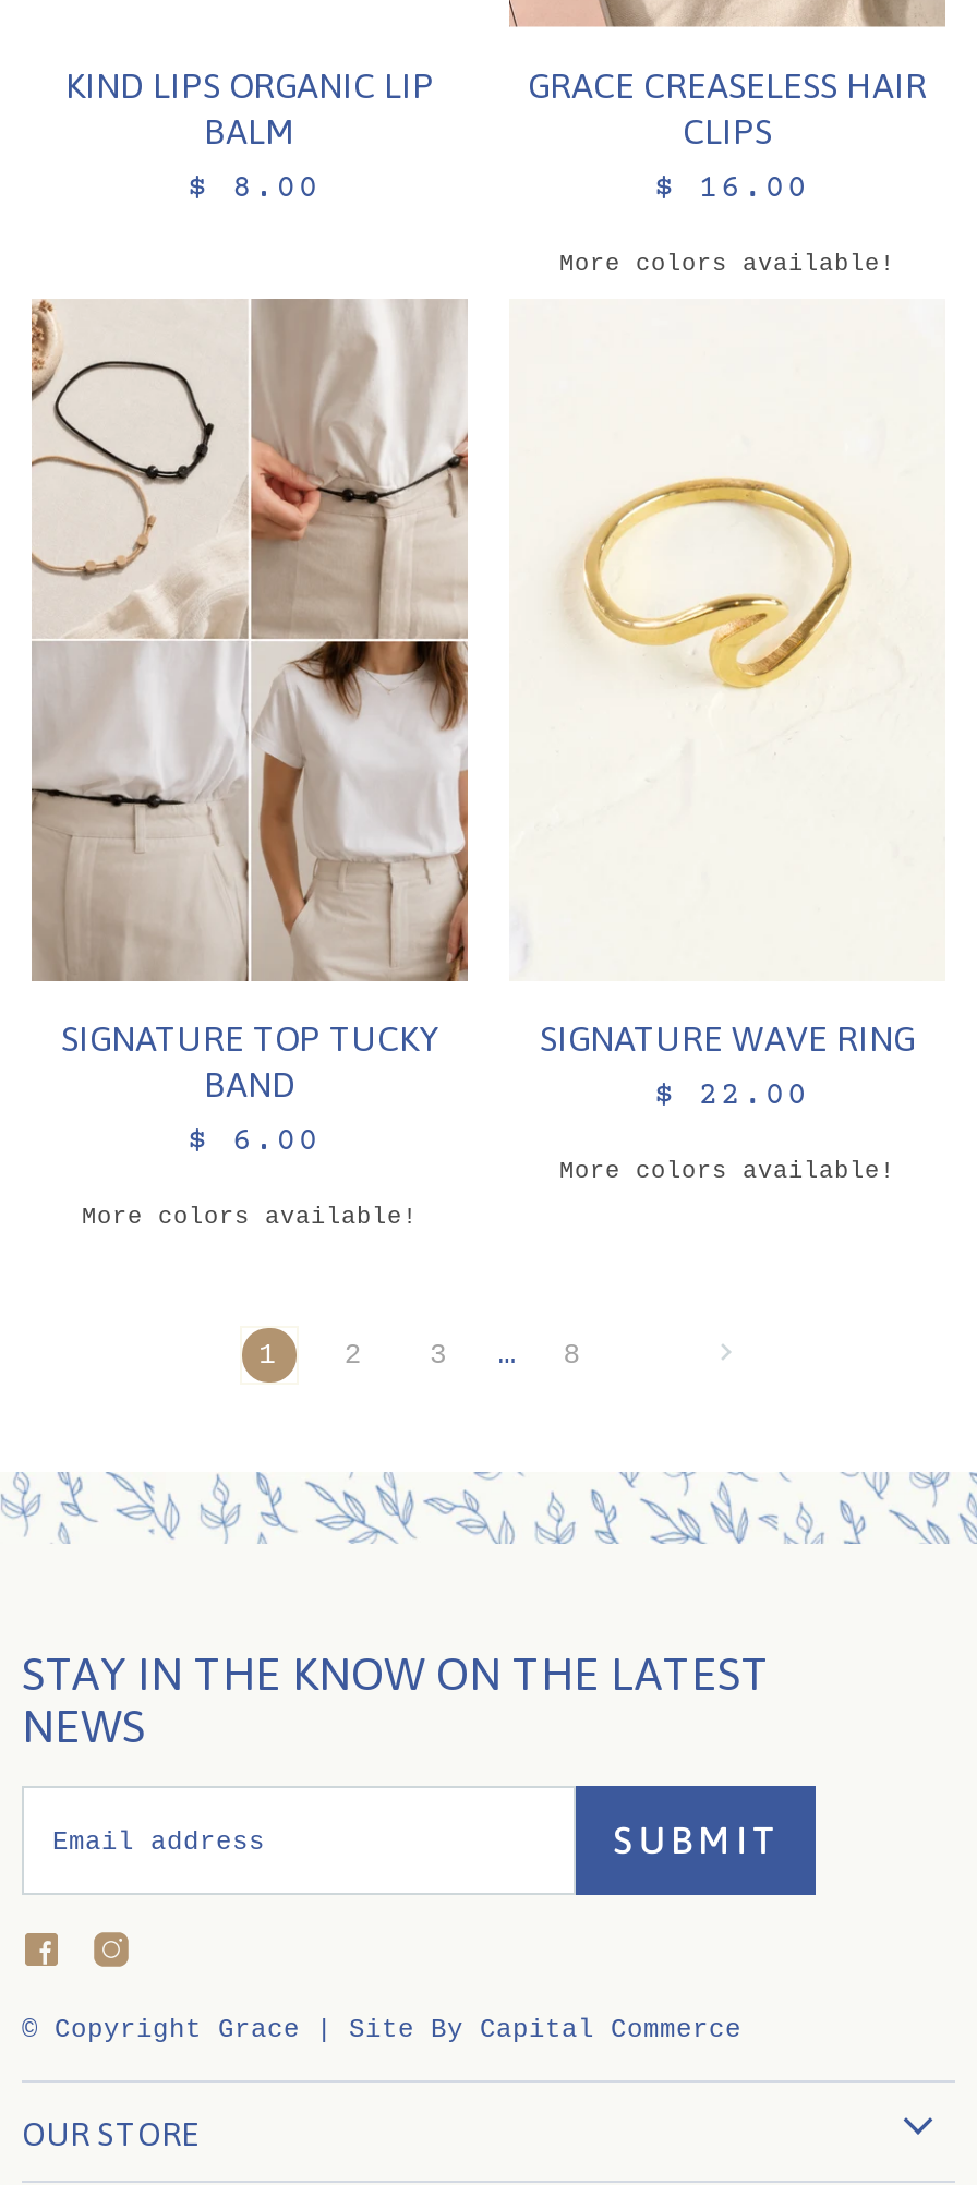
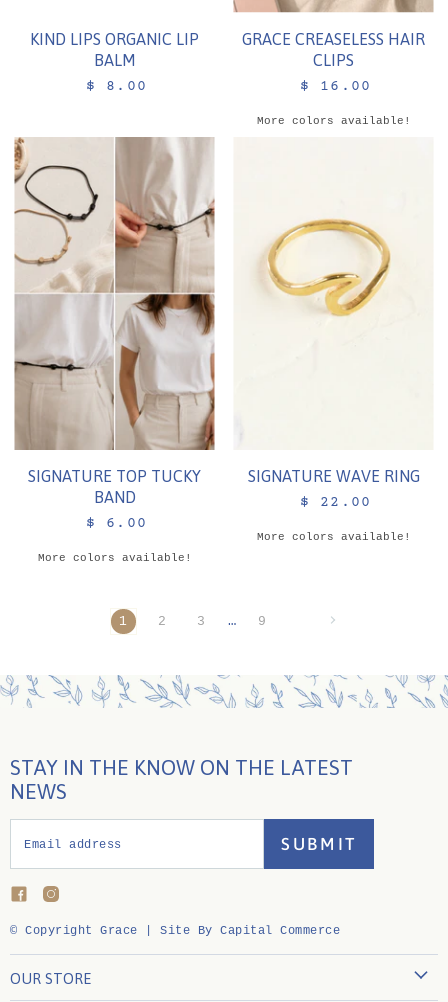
- 8
+ 9
